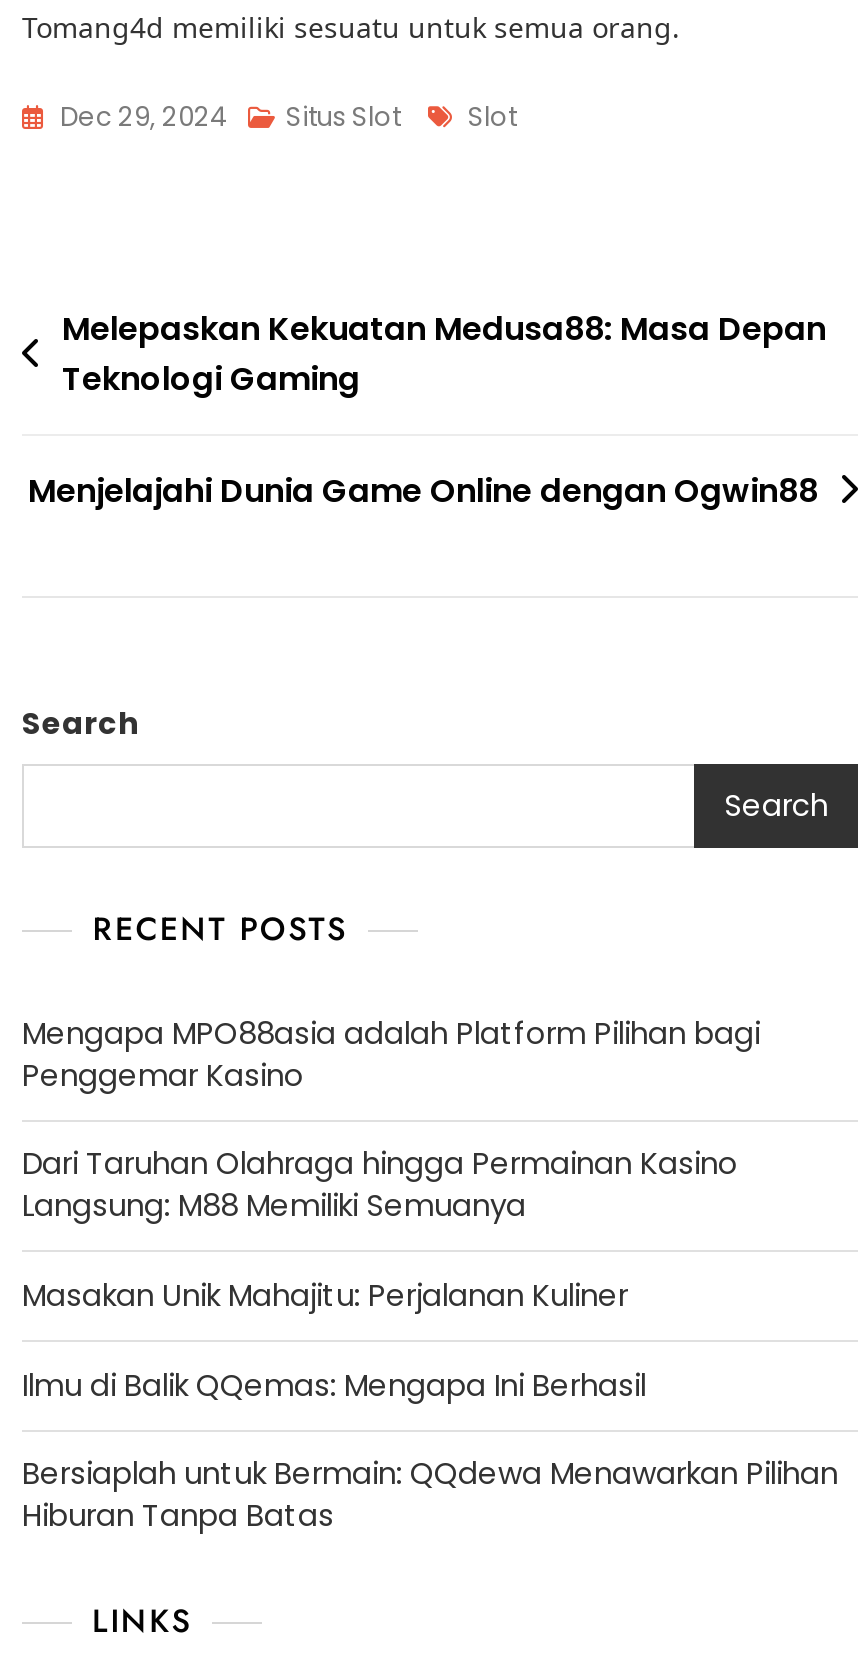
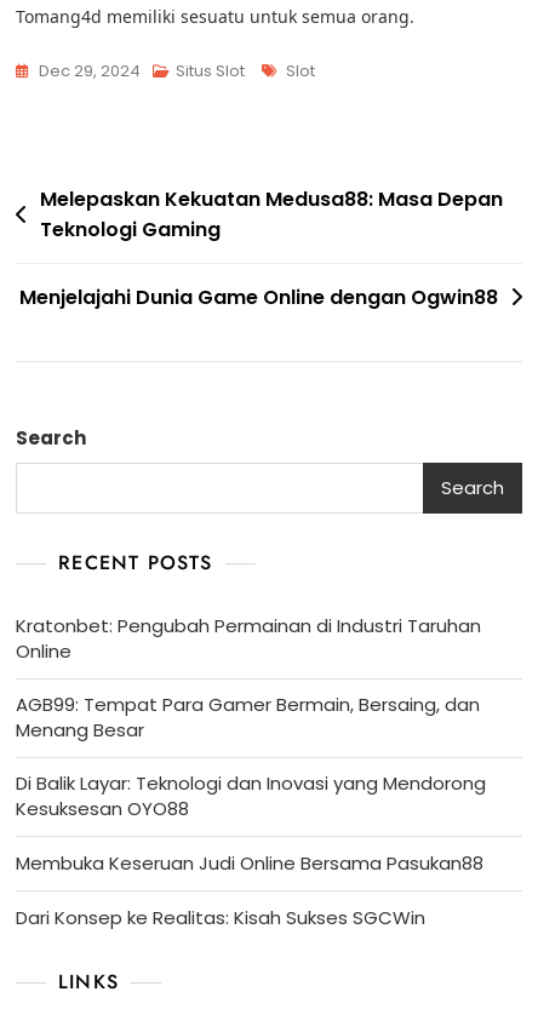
- Mengapa MPO88asia adalah Platform Pilihan bagi
- Penggemar Kasino
+ Kratonbet: Pengubah Permainan di Industri Taruhan
+ Online

- Dari Taruhan Olahraga hingga Permainan Kasino
- Langsung: M88 Memiliki Semuanya
+ AGB99: Tempat Para Gamer Bermain, Bersaing, dan
+ Menang Besar

- Masakan Unik Mahajitu: Perjalanan Kuliner
+ Di Balik Layar: Teknologi dan Inovasi yang Mendorong
+ Kesuksesan OYO88

- Ilmu di Balik QQemas: Mengapa Ini Berhasil
+ Membuka Keseruan Judi Online Bersama Pasukan88

- Bersiaplah untuk Bermain: QQdewa Menawarkan Pilihan
- Hiburan Tanpa Batas
+ Dari Konsep ke Realitas: Kisah Sukses SGCWin
